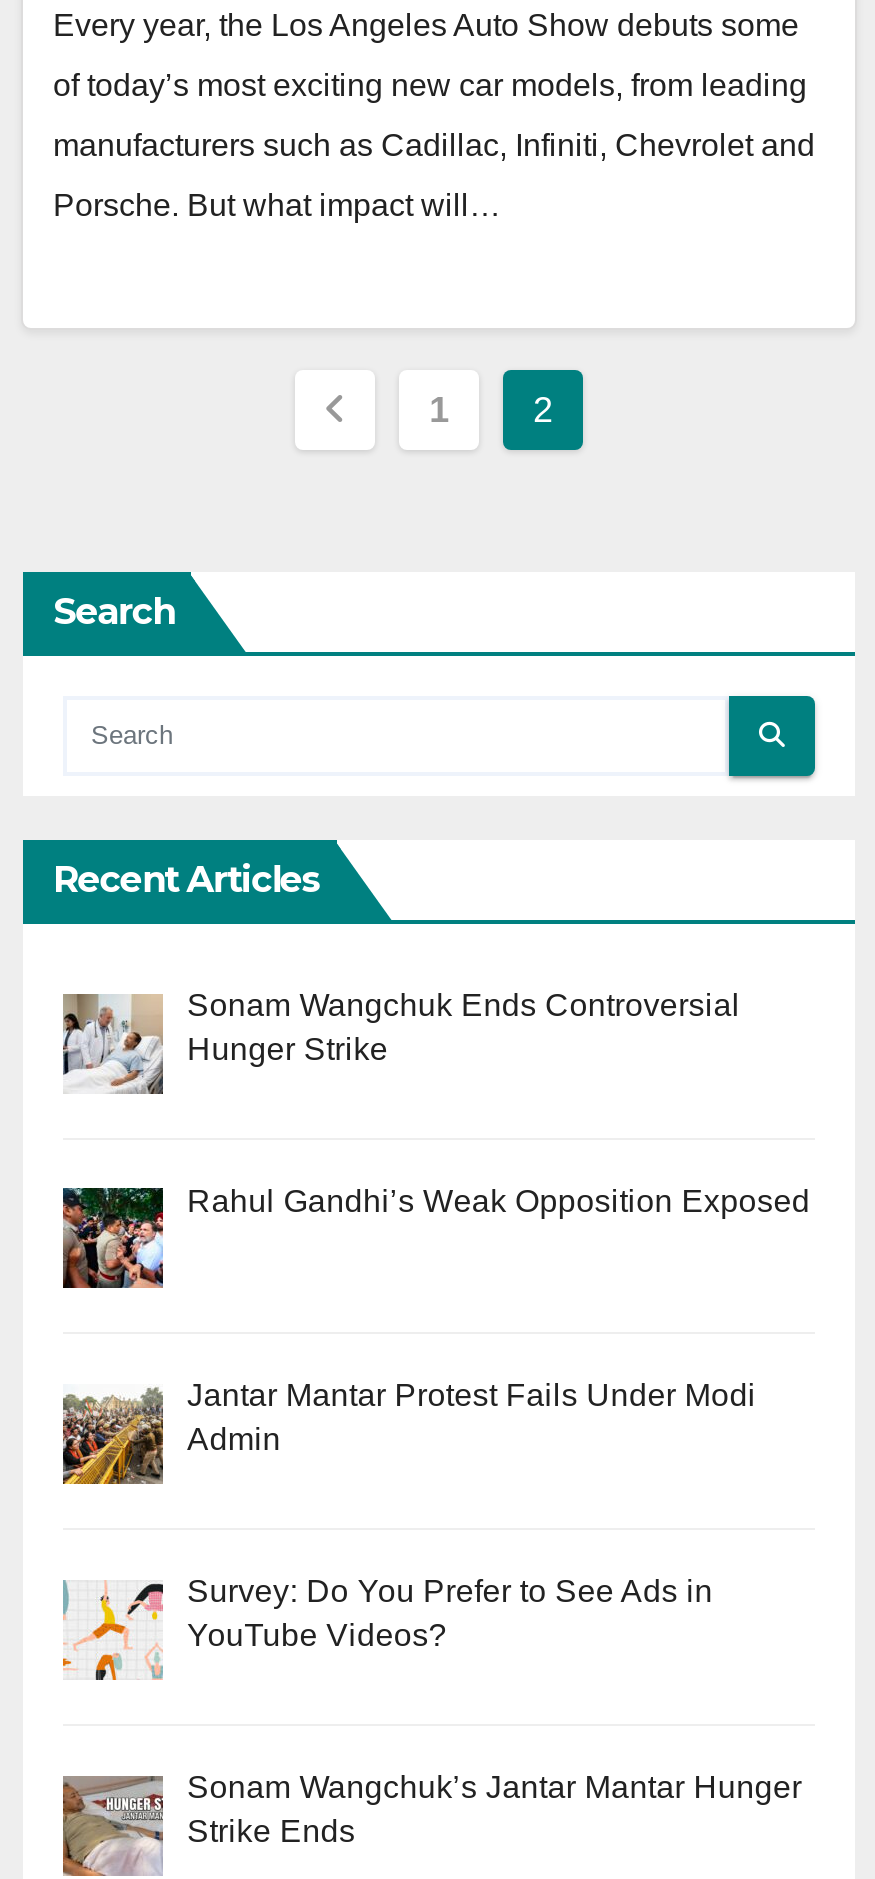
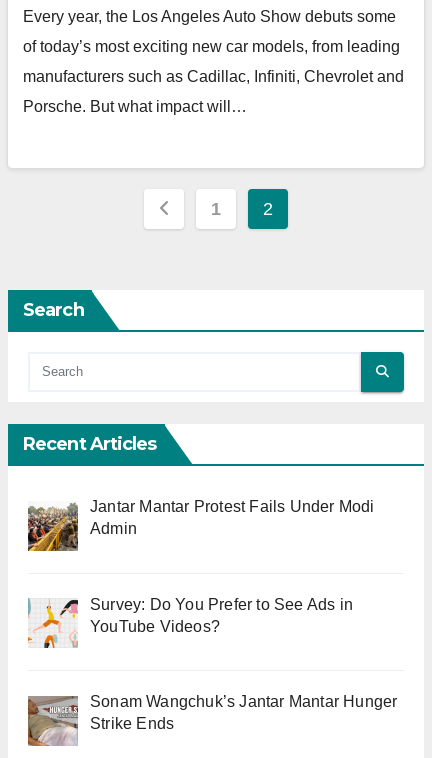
- [image]
- Sonam Wangchuk Ends Controversial
- Hunger Strike

- [image]
- Rahul Gandhi’s Weak Opposition Exposed
